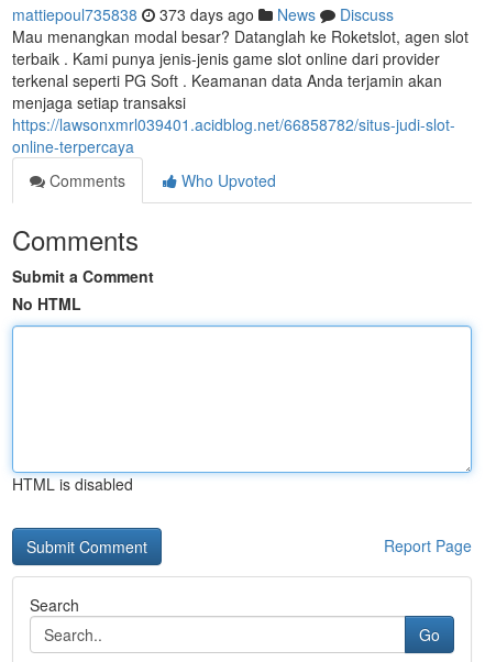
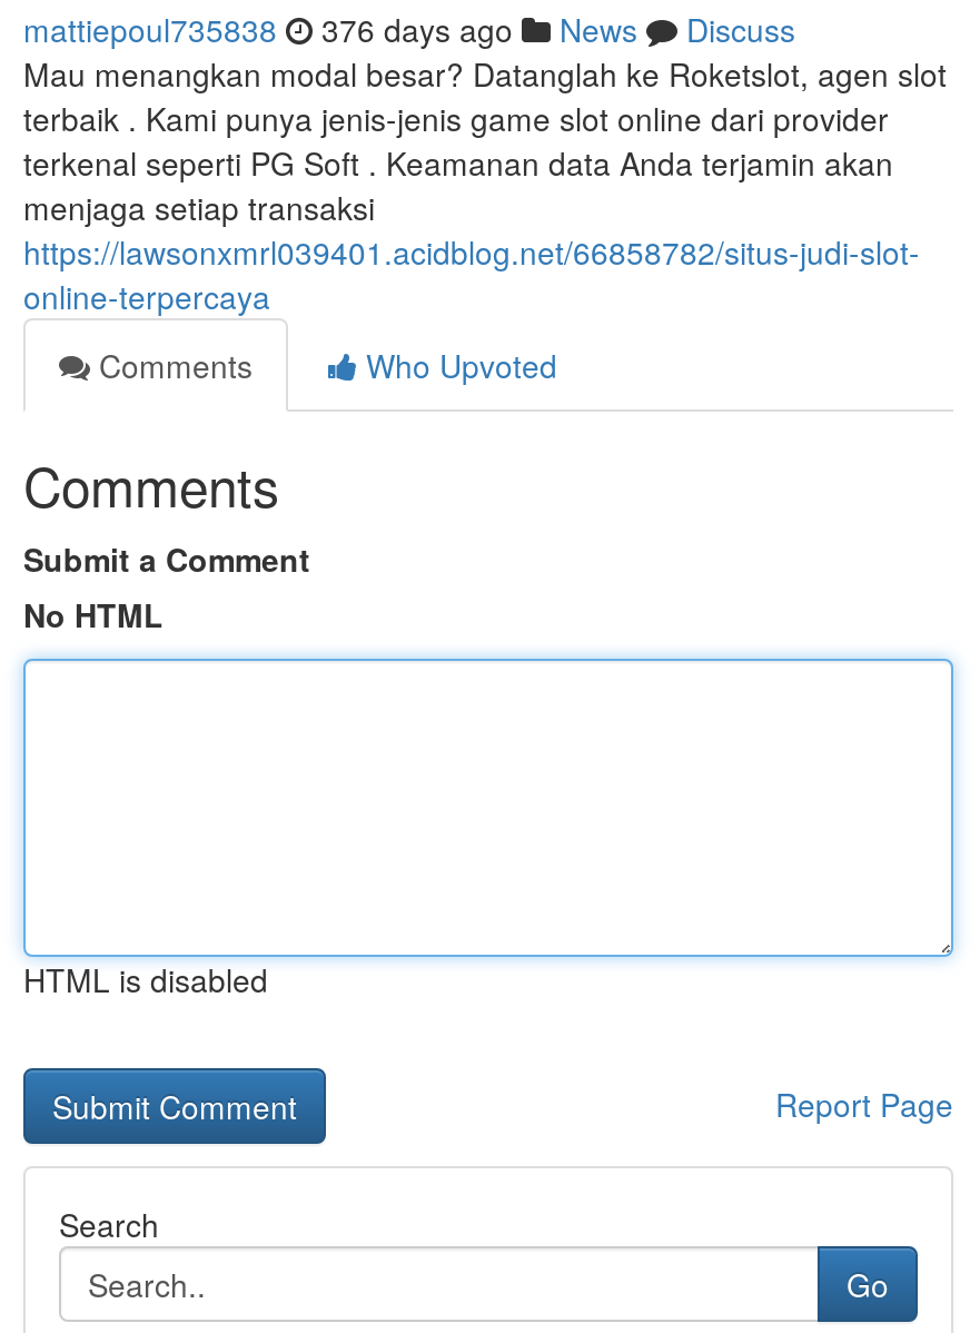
- mattiepoul735838 373 days ago News Discuss
+ mattiepoul735838 376 days ago News Discuss
